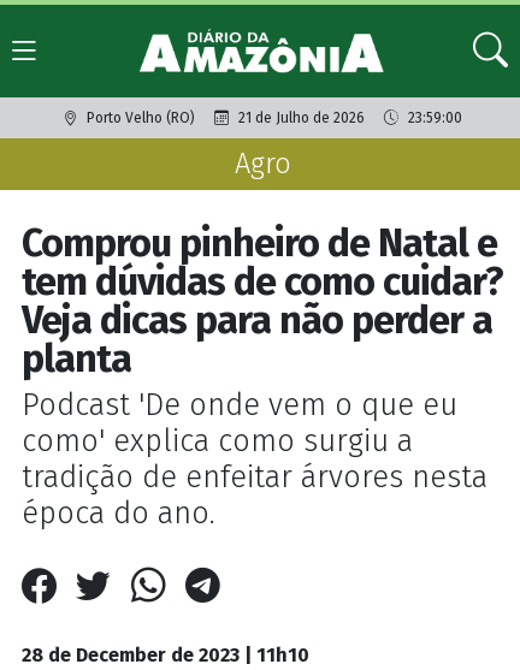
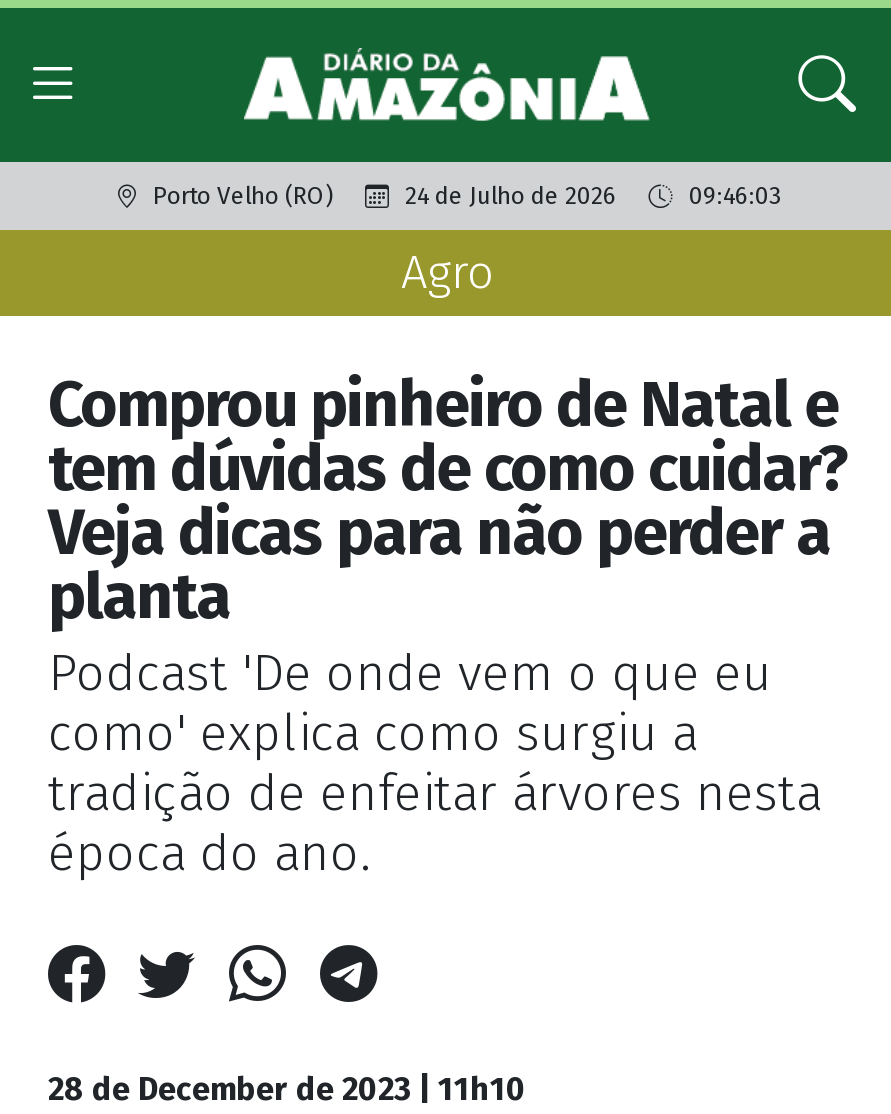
- 21 de Julho de 2026
+ 24 de Julho de 2026

- 23:59:00
+ 09:46:03
